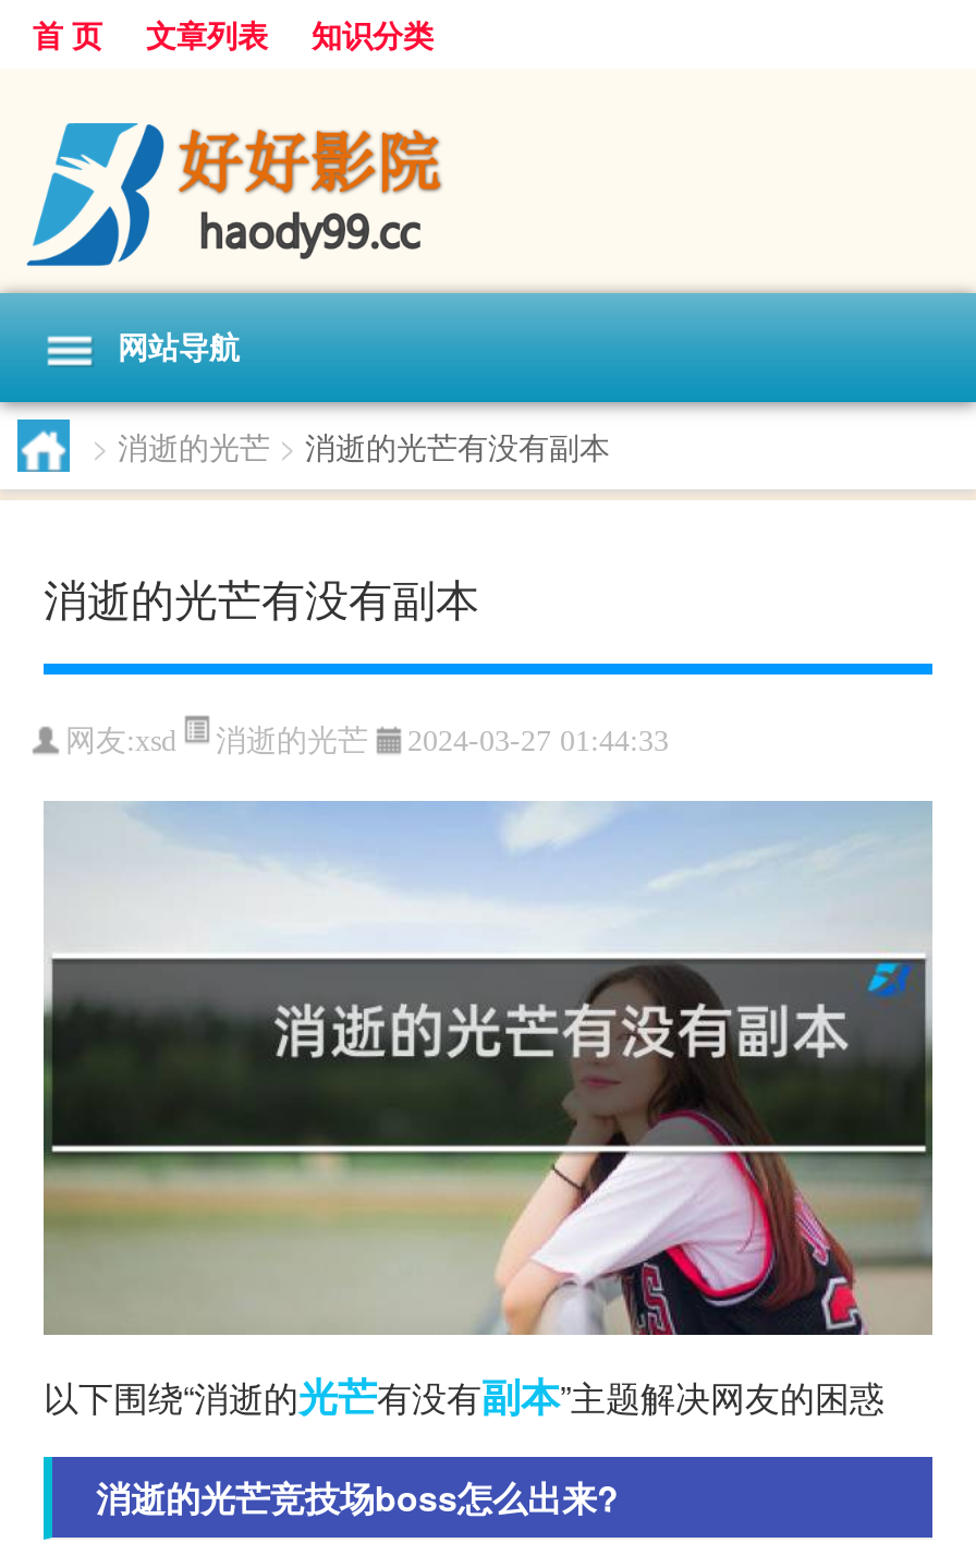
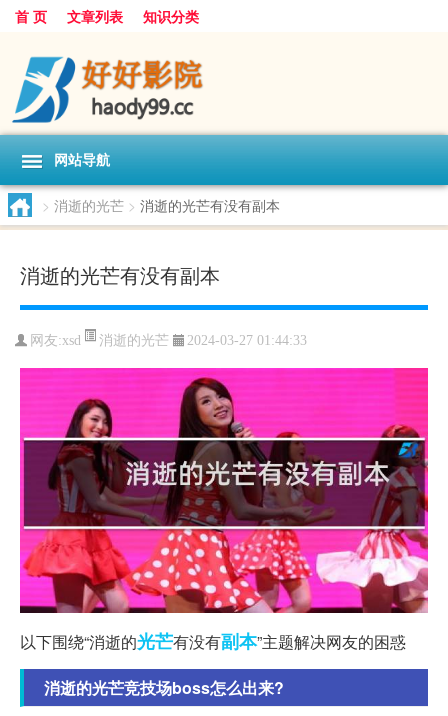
- [image]
+ [image]
